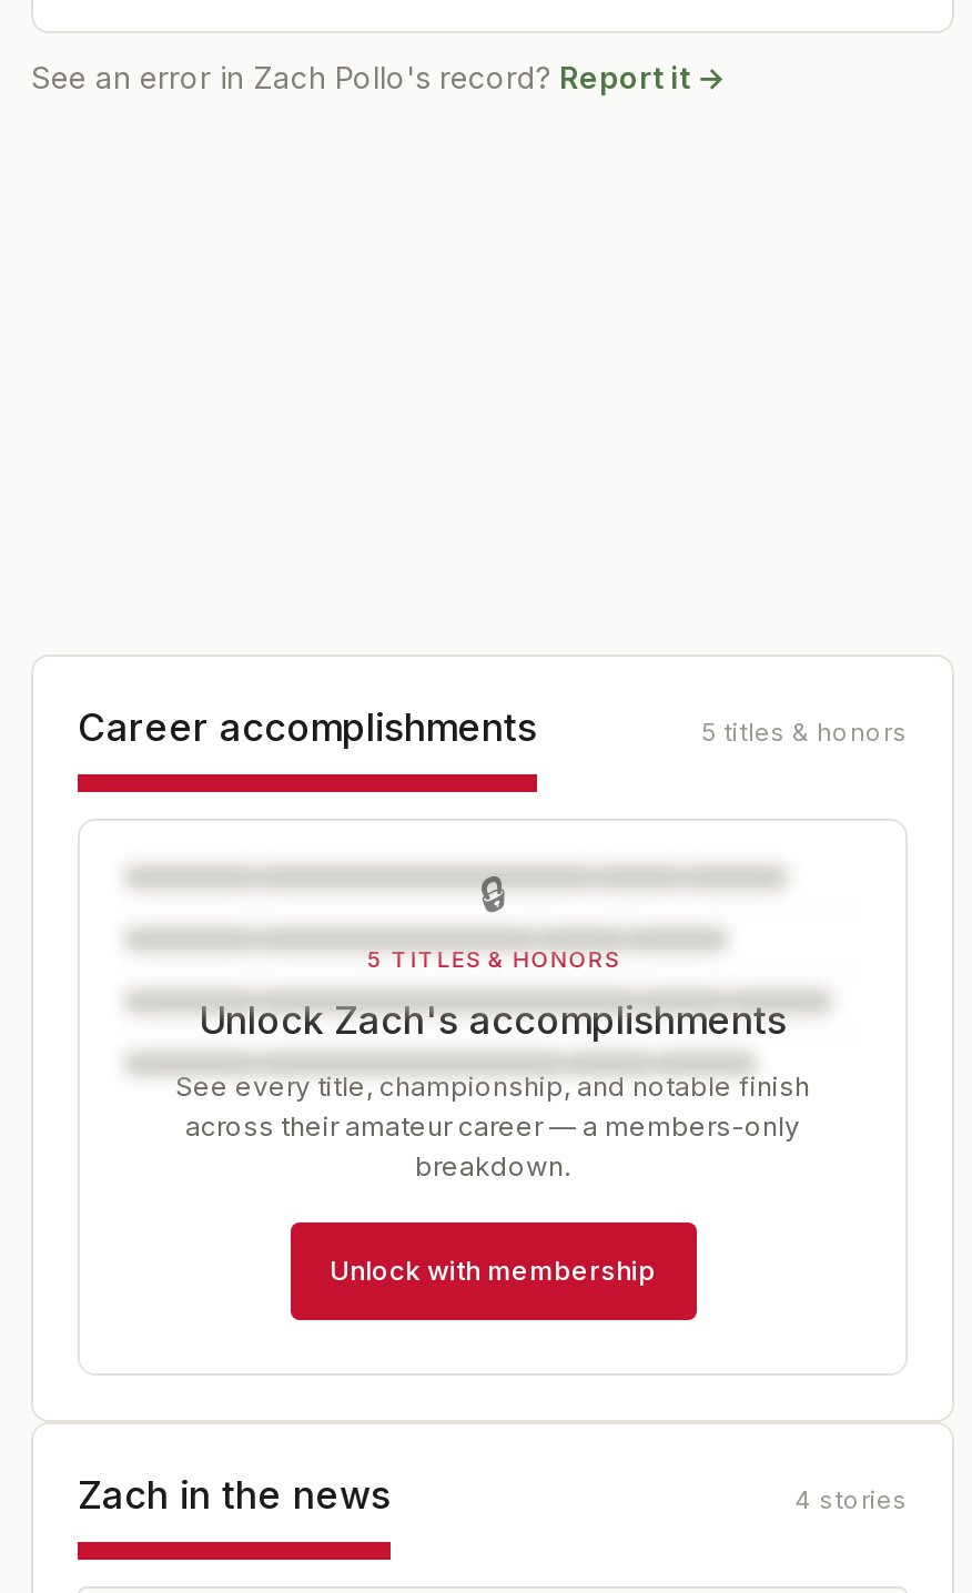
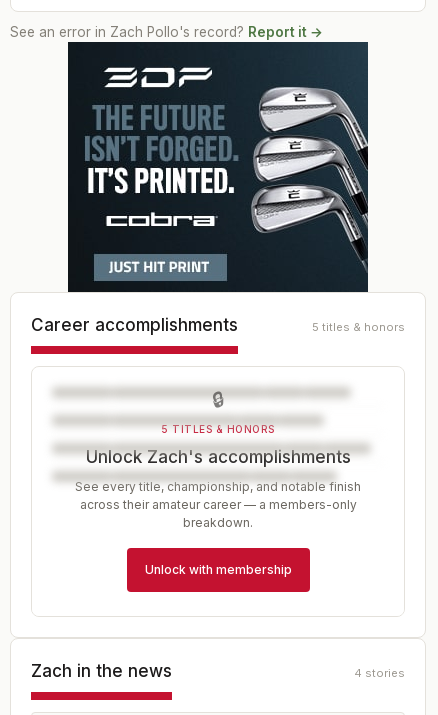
+ [image]
